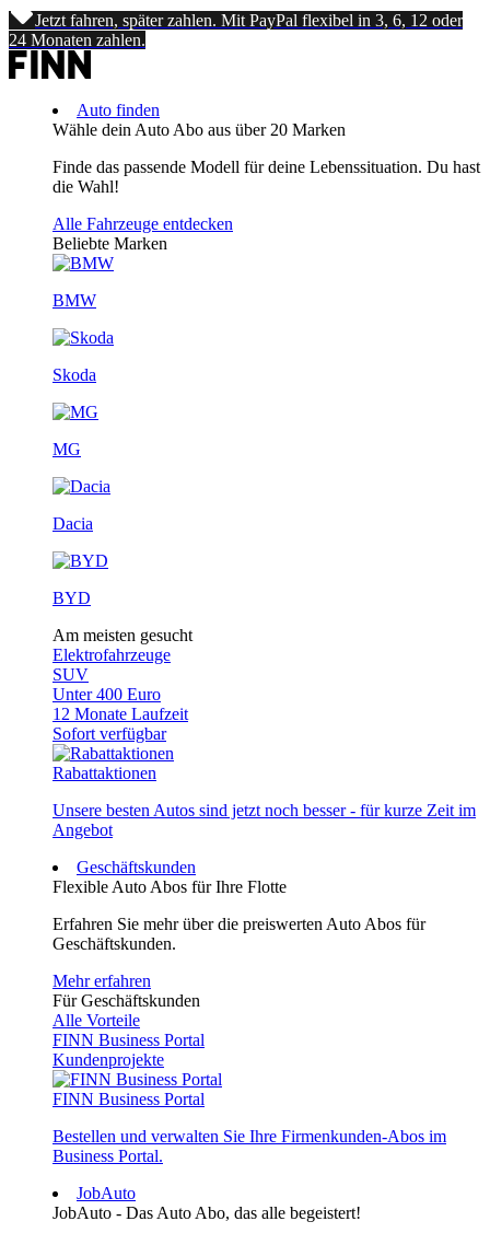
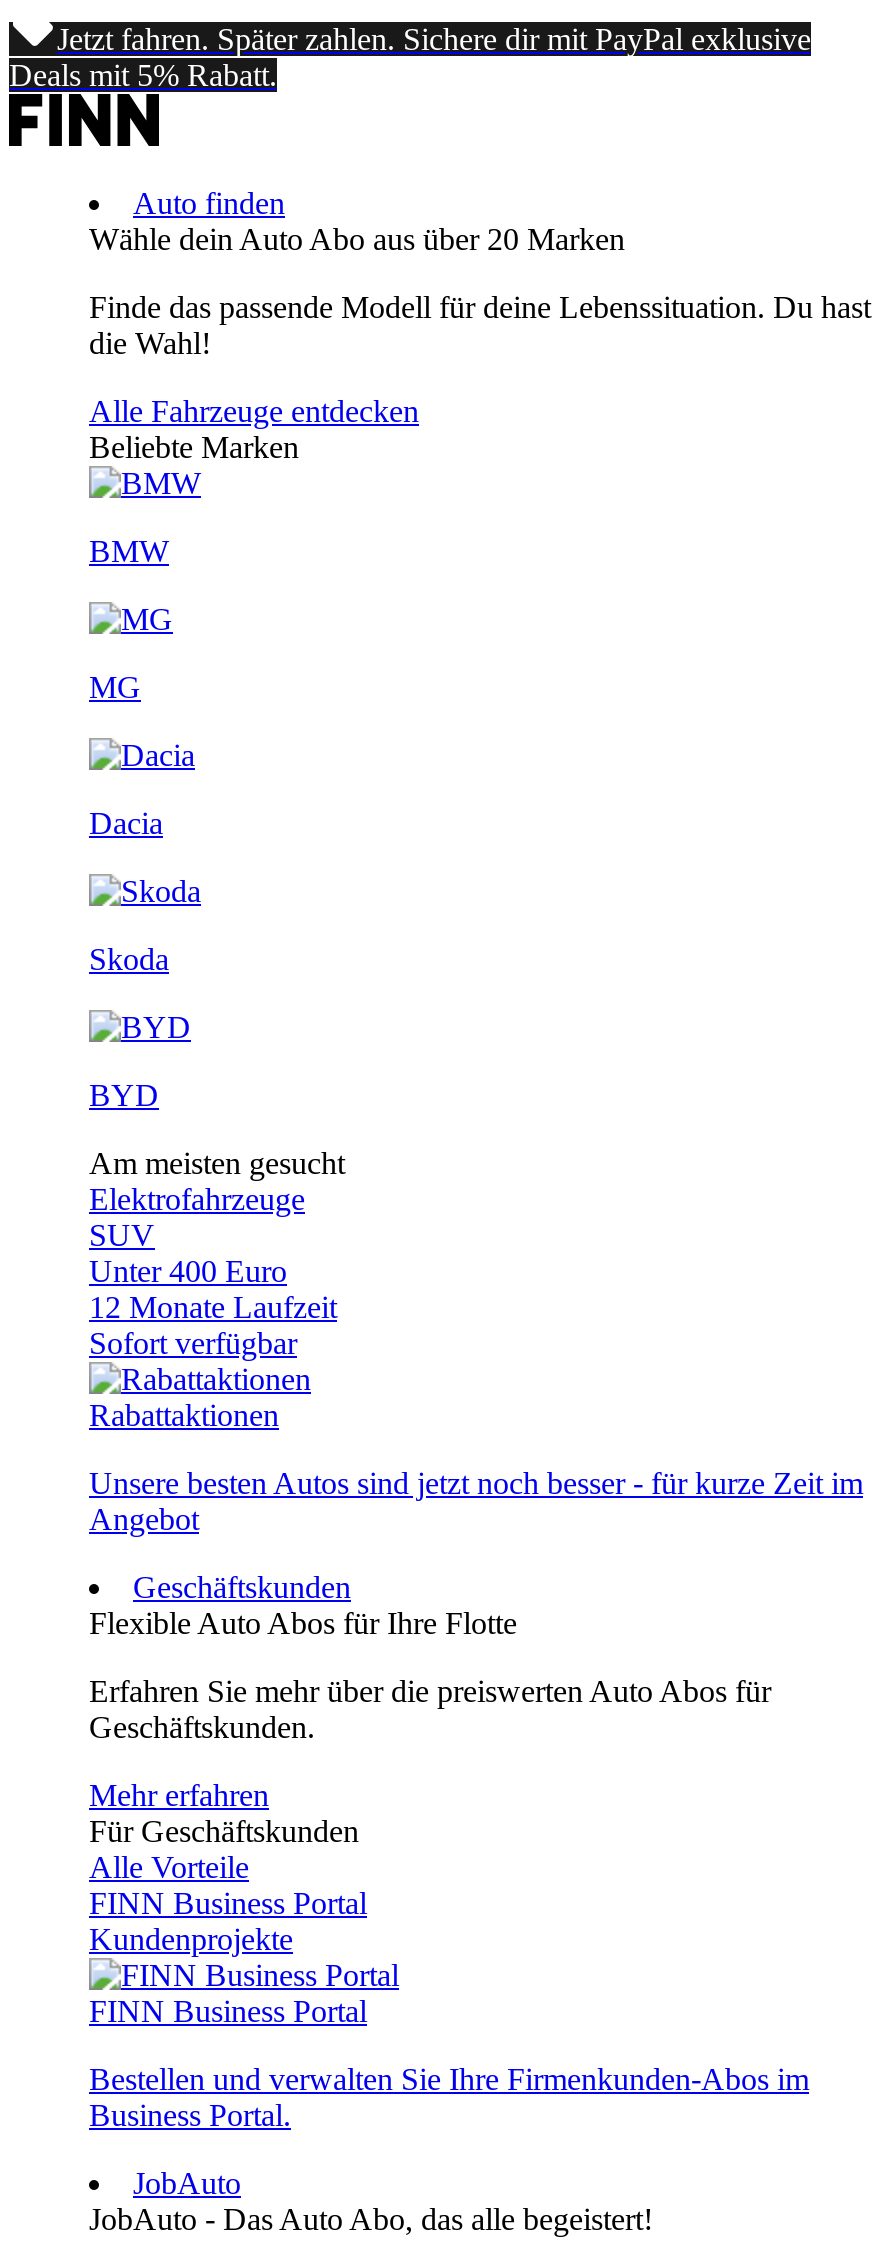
- Jetzt fahren, später zahlen. Mit PayPal flexibel in 3, 6, 12 oder
- 24 Monaten zahlen.
+ Jetzt fahren. Später zahlen. Sichere dir mit PayPal exklusive
+ Deals mit 5% Rabatt.

moved down: Skoda

moved up: MG | Dacia
